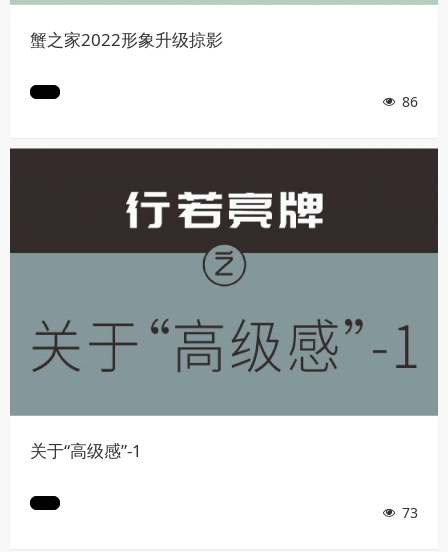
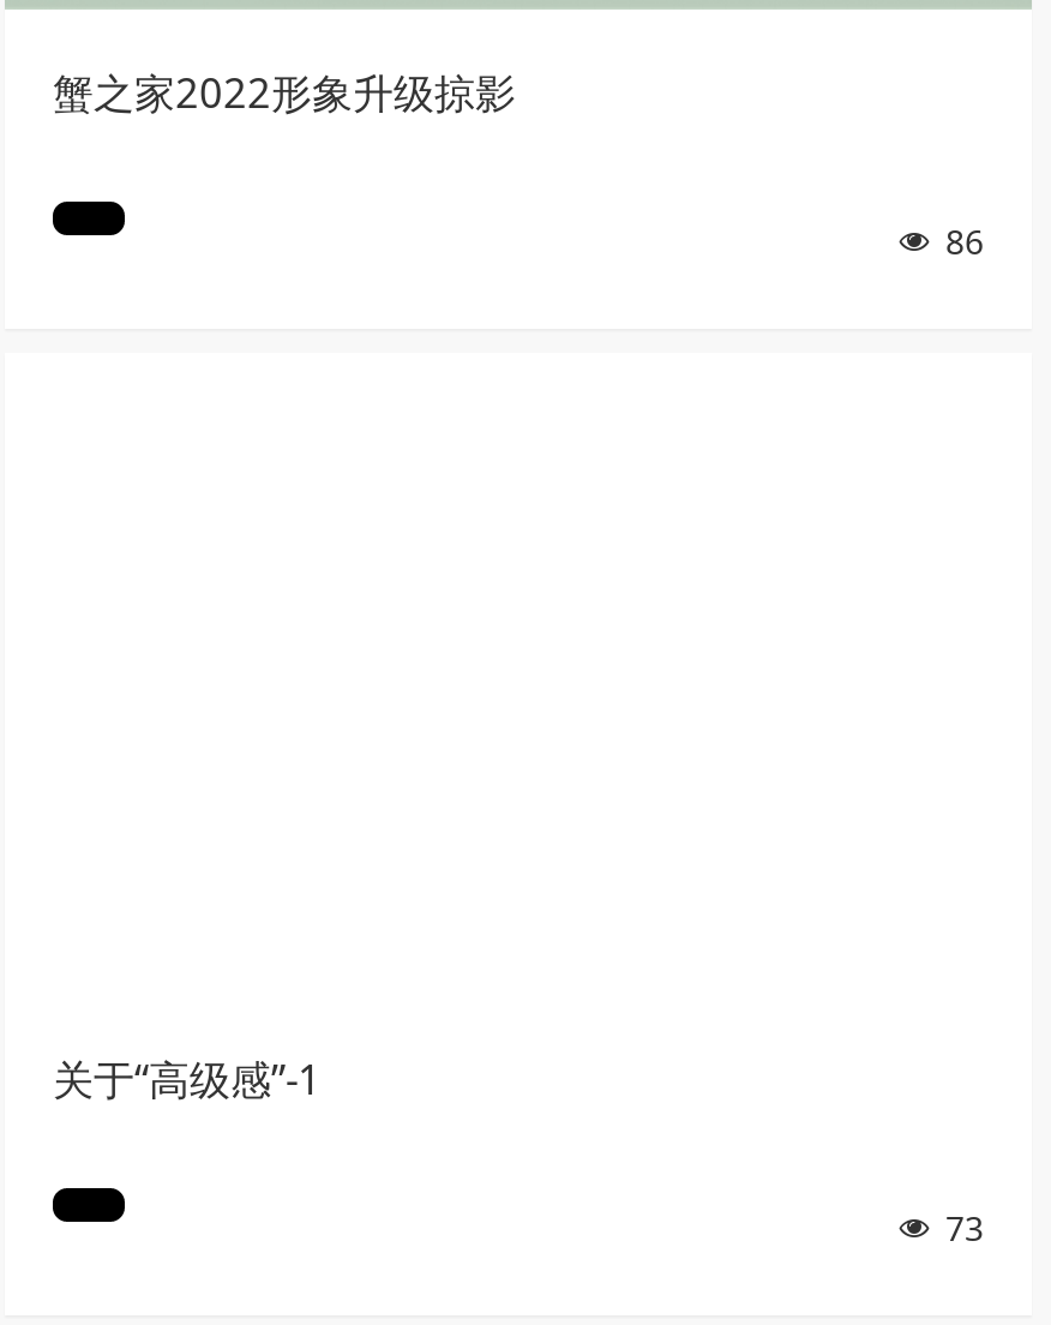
- [image]
